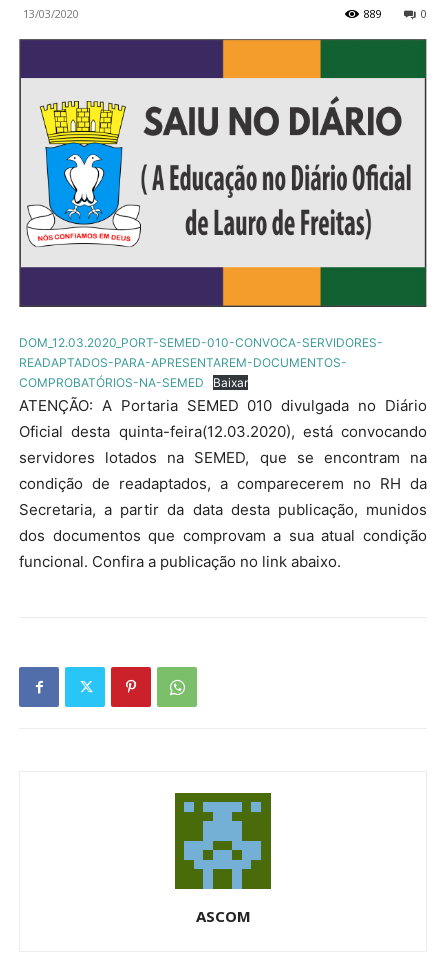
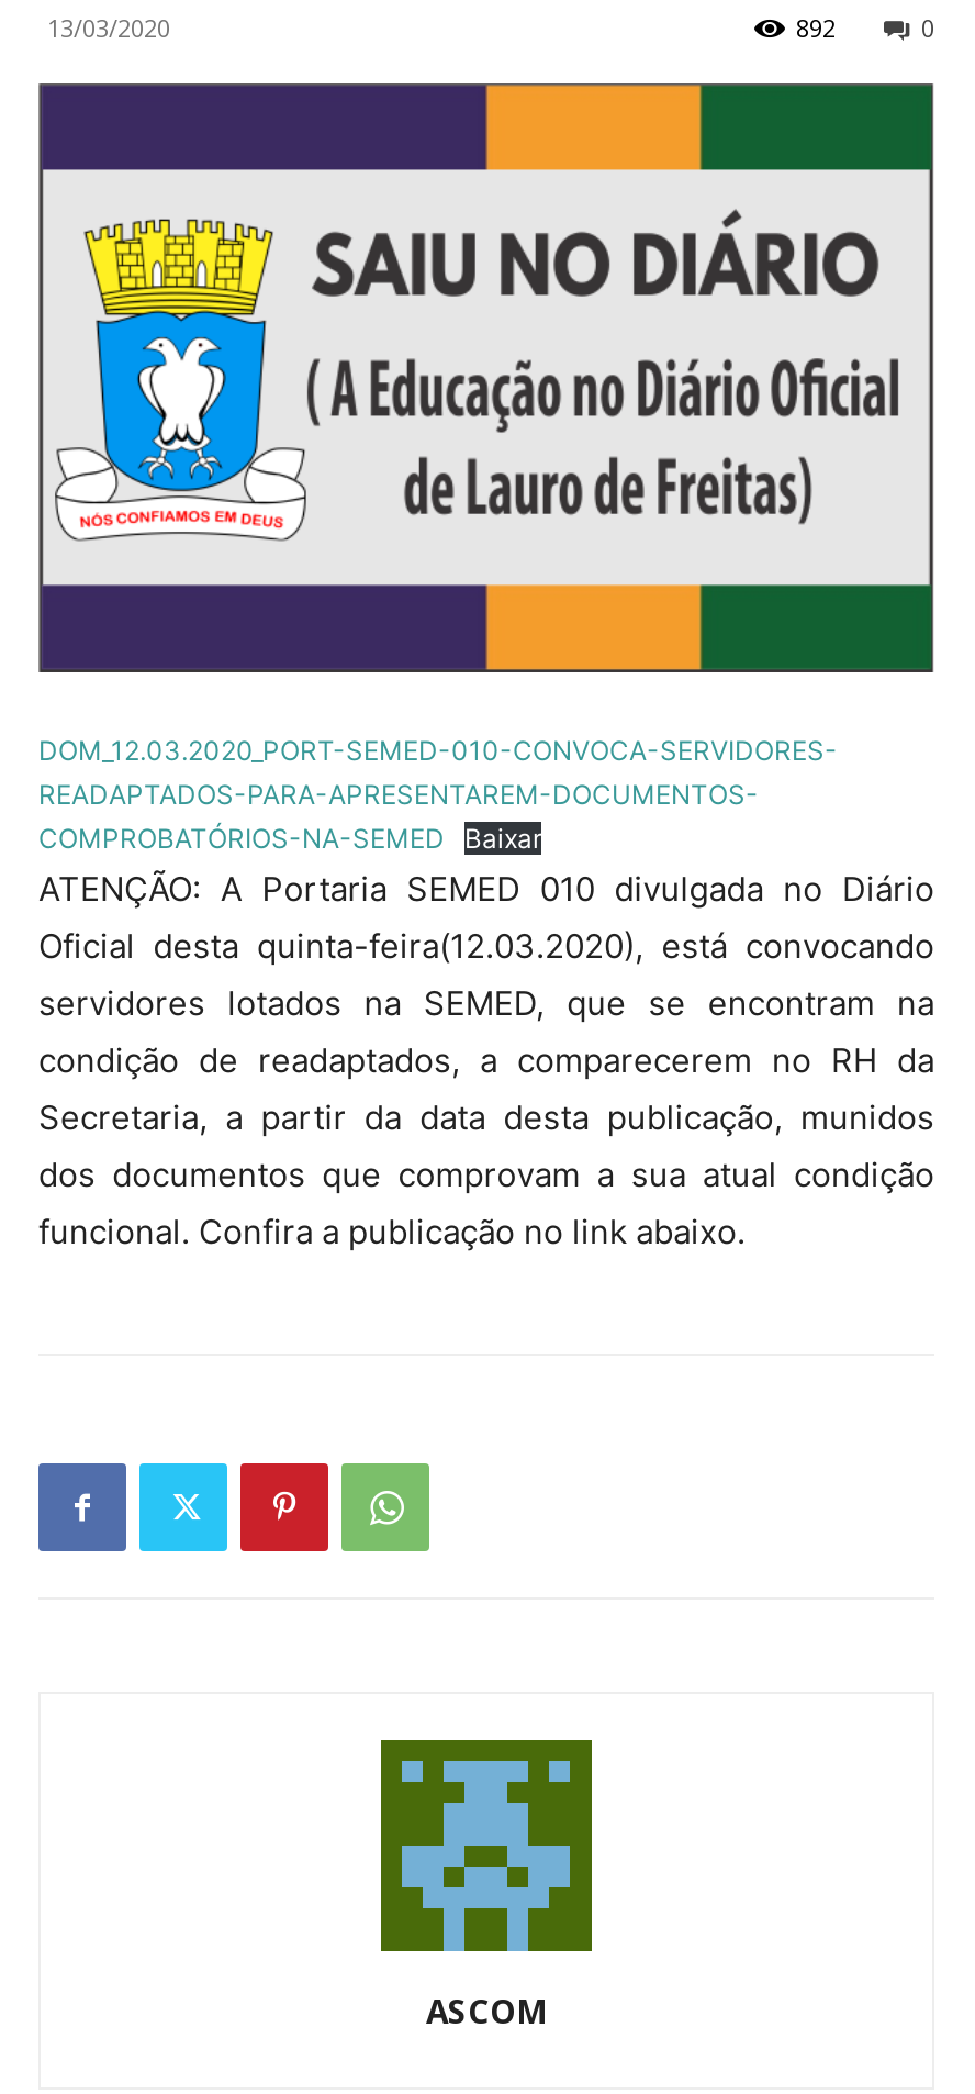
- 889
+ 892
